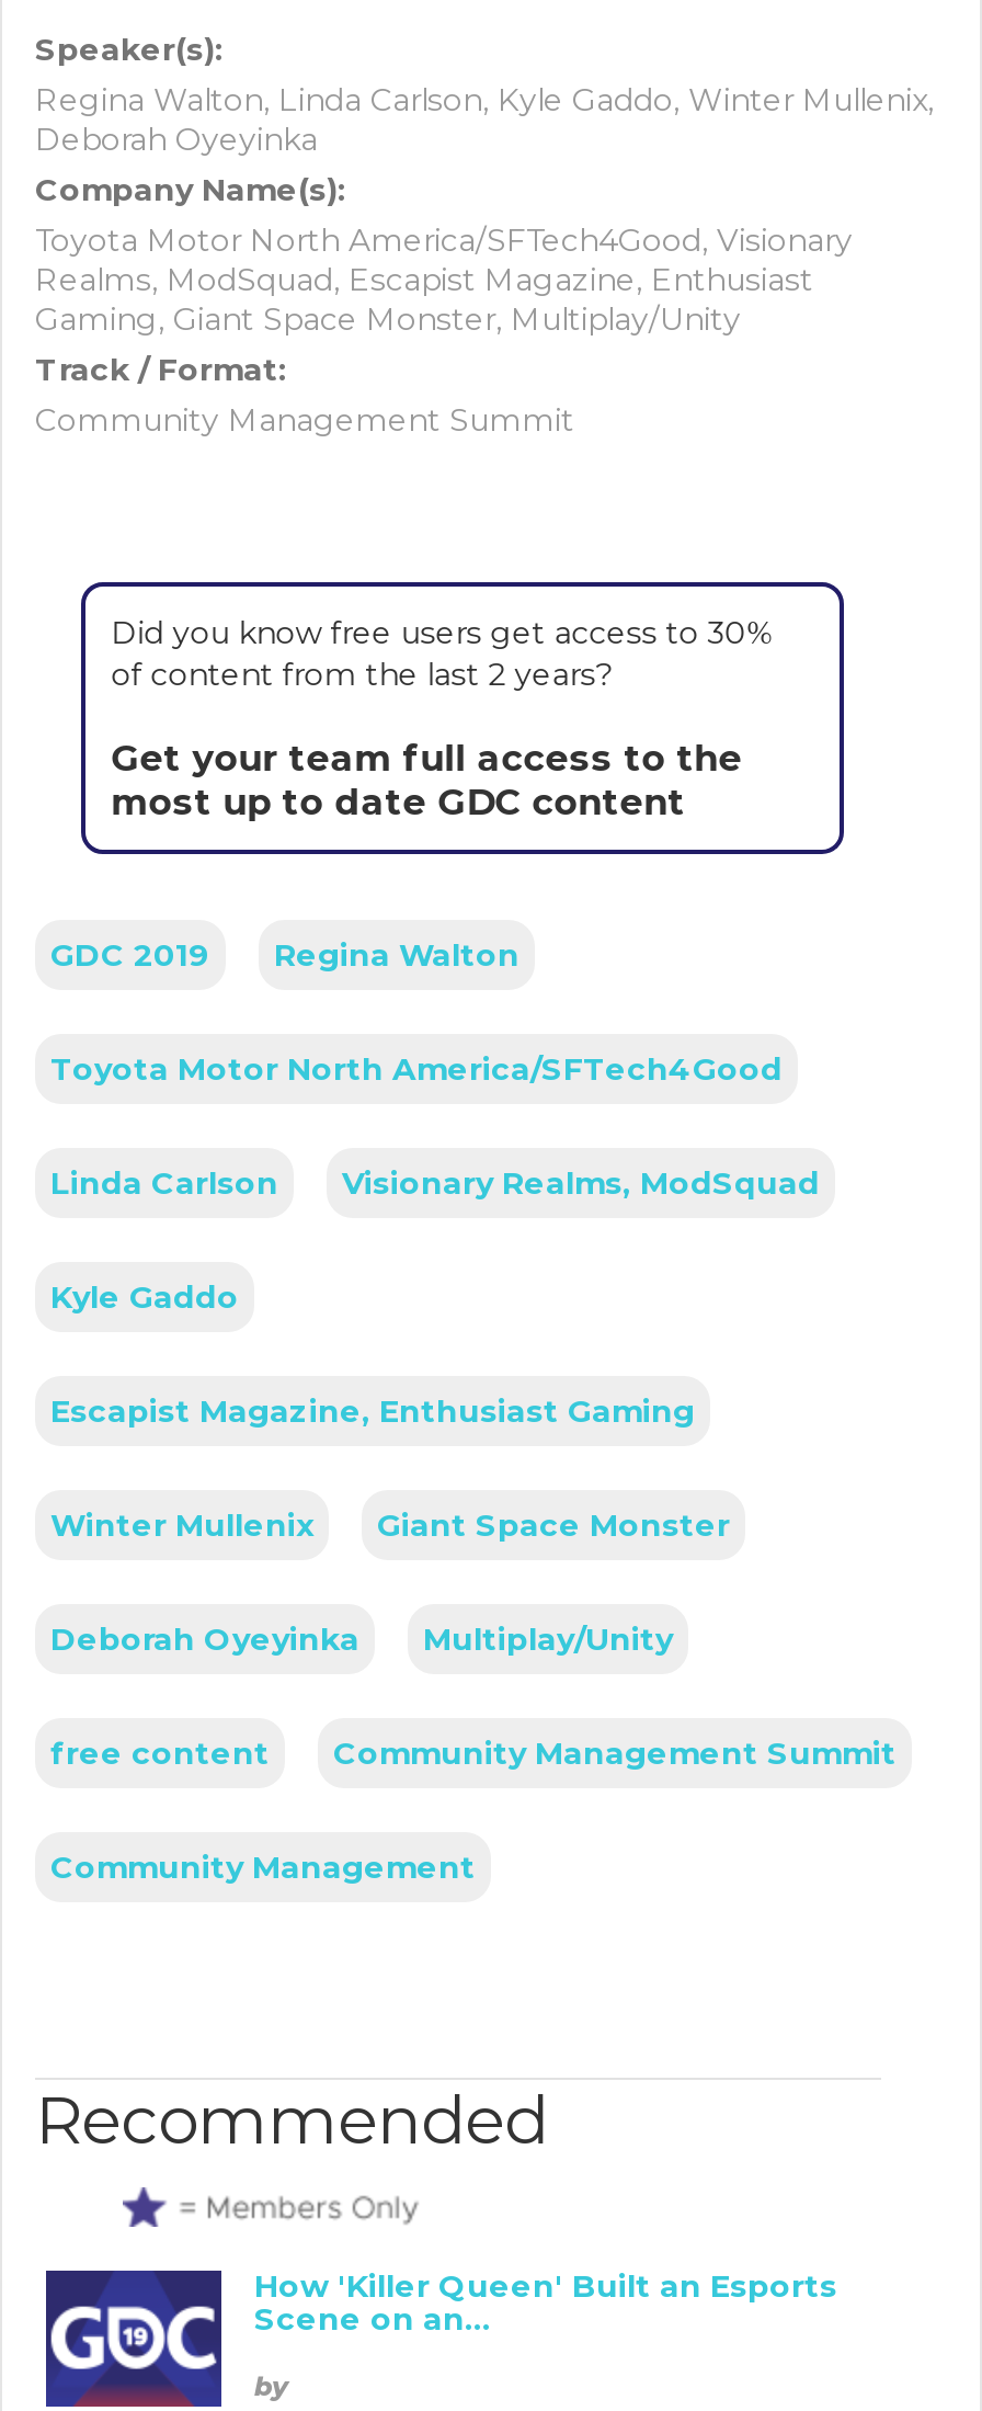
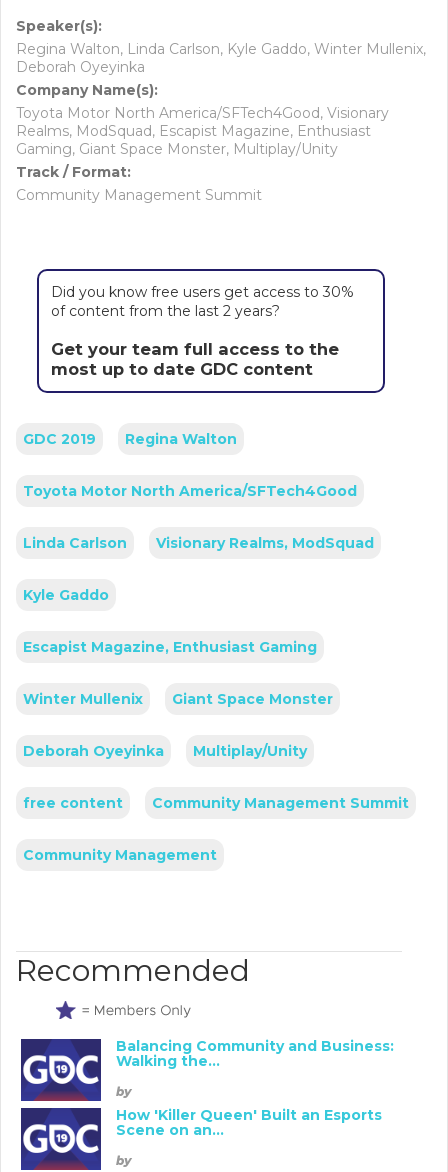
+ Balancing Community and Business:
+ Walking the...
+ by
